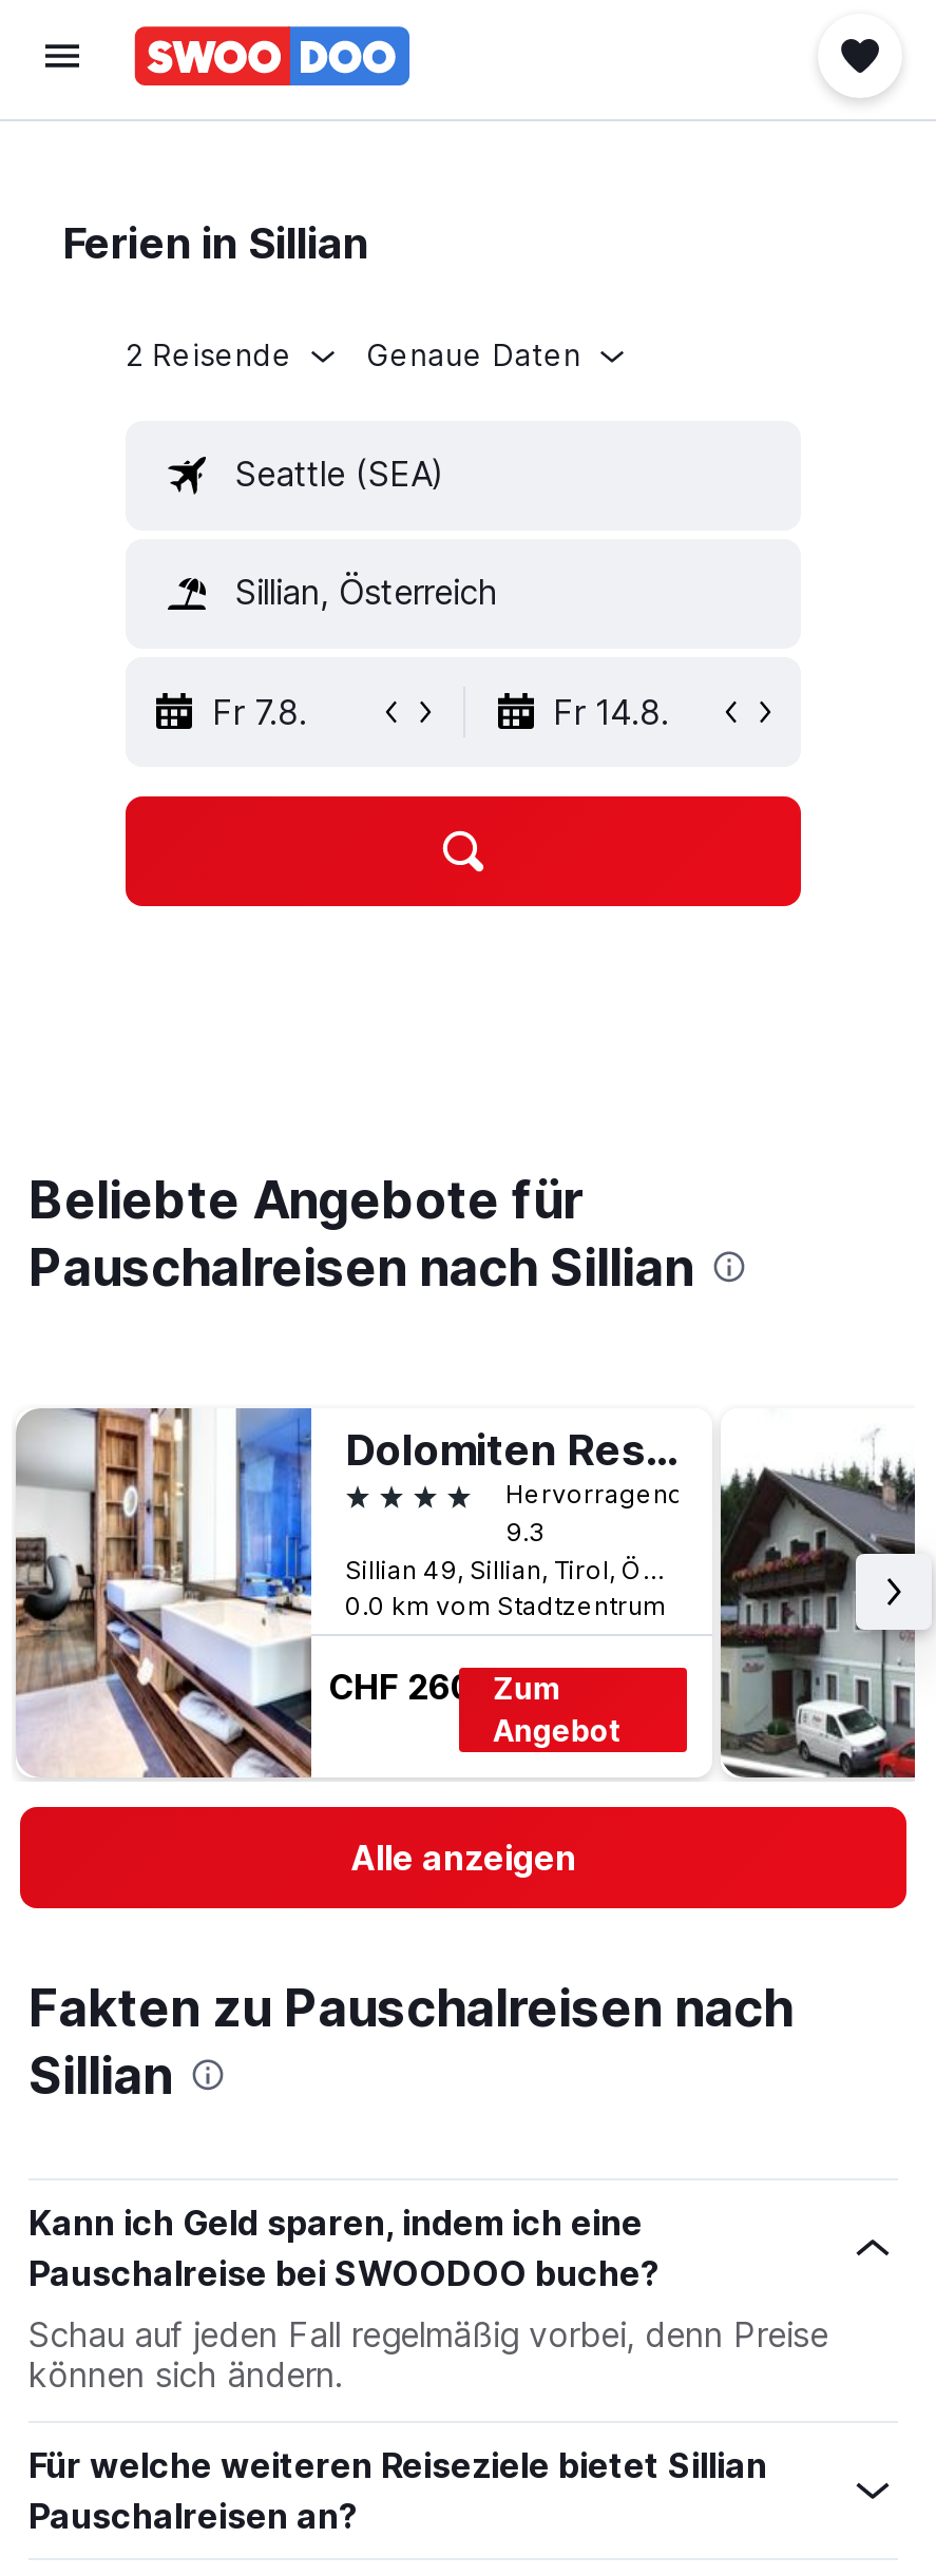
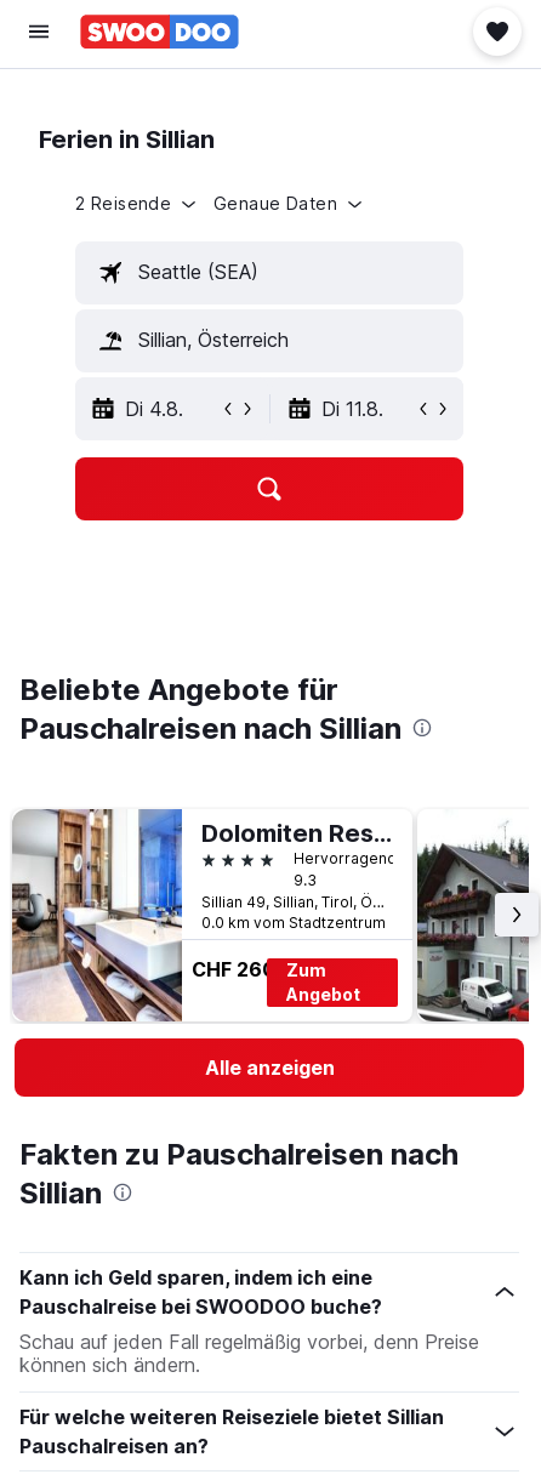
- Fr 7.8.
- Fr 14.8.
+ Di 4.8.
+ Di 11.8.
